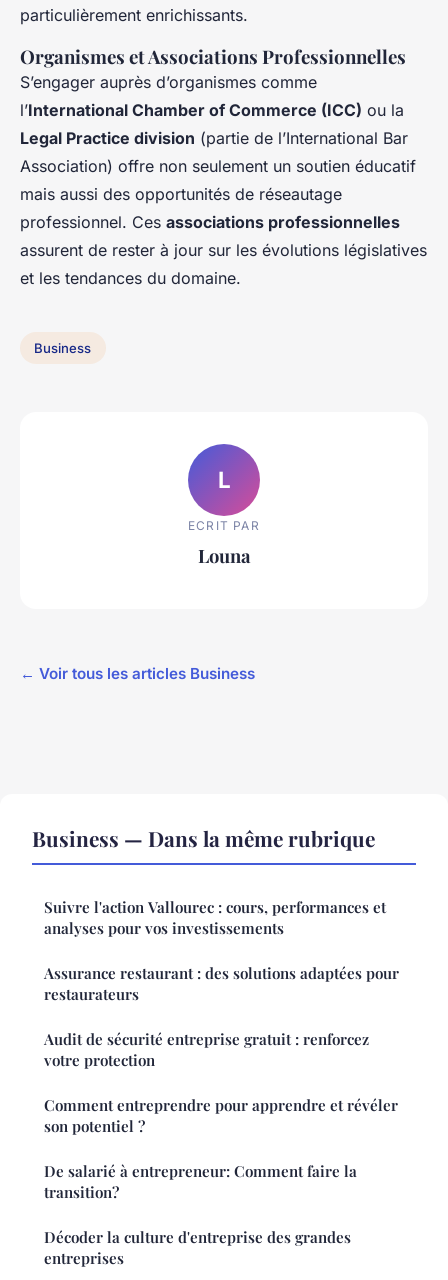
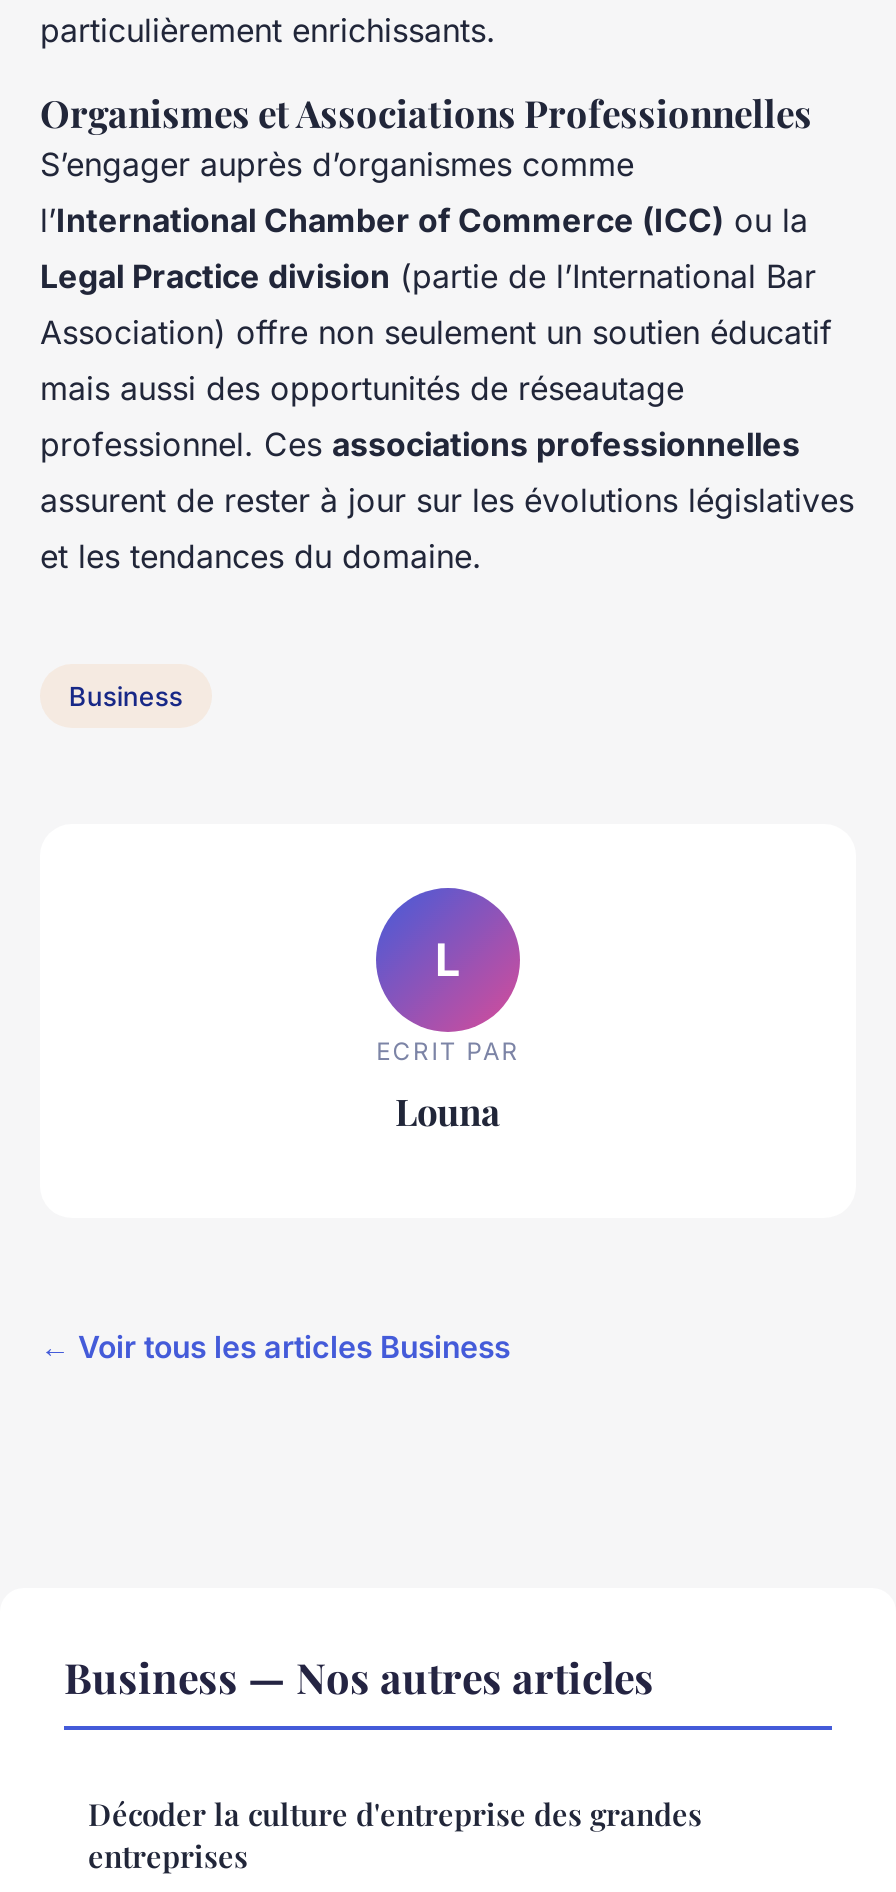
- Business — Dans la même rubrique
- Suivre l'action Vallourec : cours, performances et
- analyses pour vos investissements
- Assurance restaurant : des solutions adaptées pour
- restaurateurs
- Audit de sécurité entreprise gratuit : renforcez
- votre protection
- Comment entreprendre pour apprendre et révéler
- son potentiel ?
- De salarié à entrepreneur: Comment faire la
- transition?
+ Business — Nos autres articles
